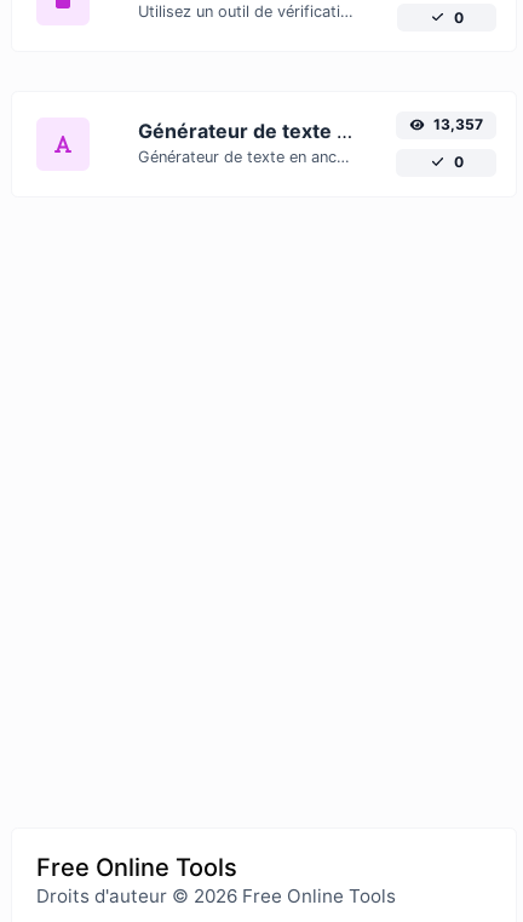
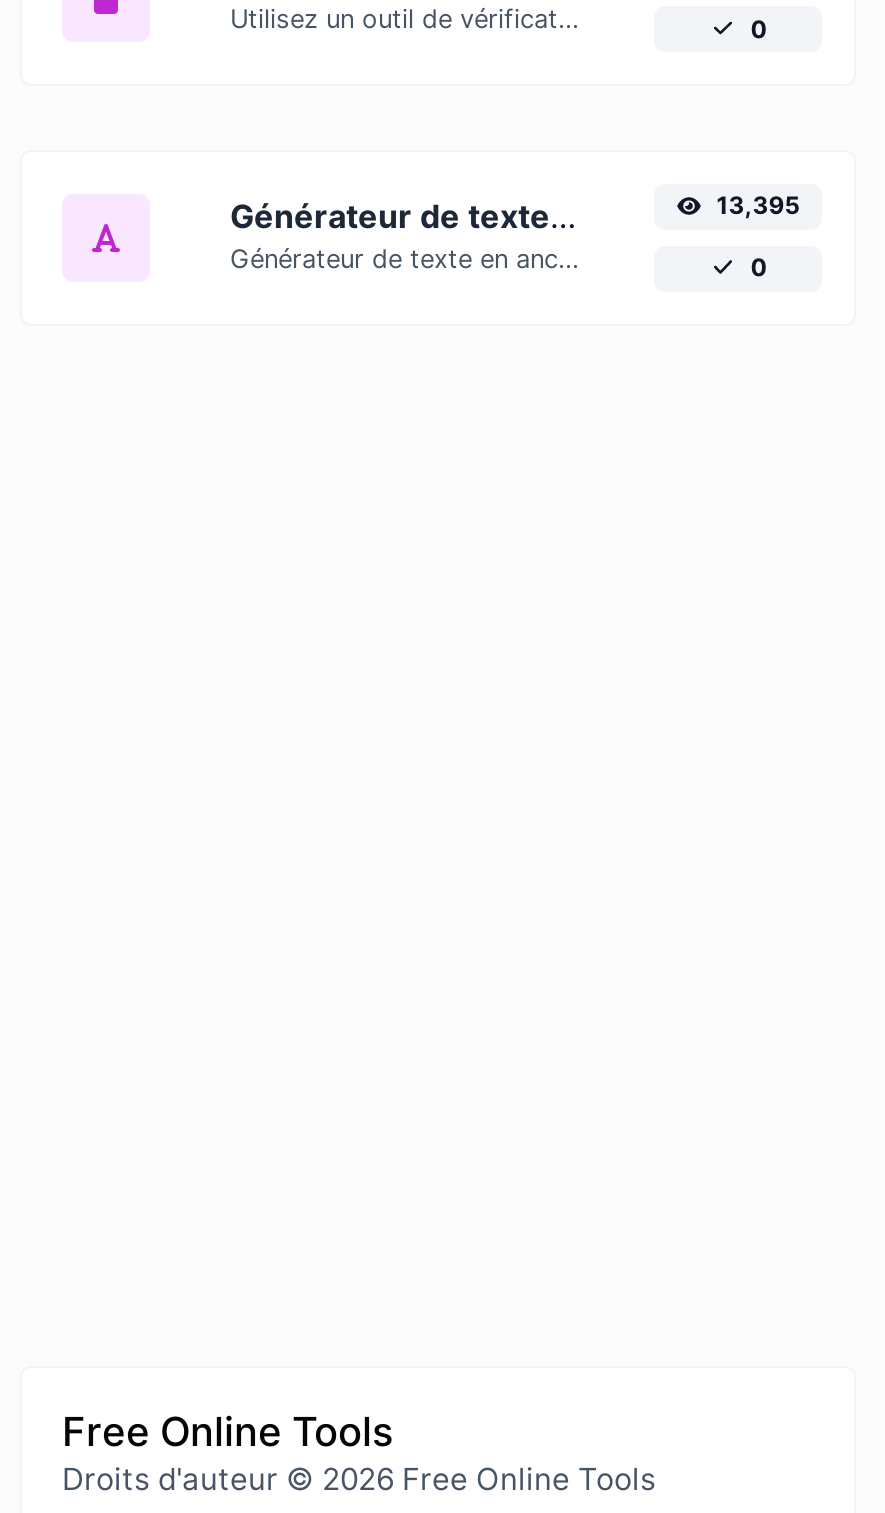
- 13,357
+ 13,395
